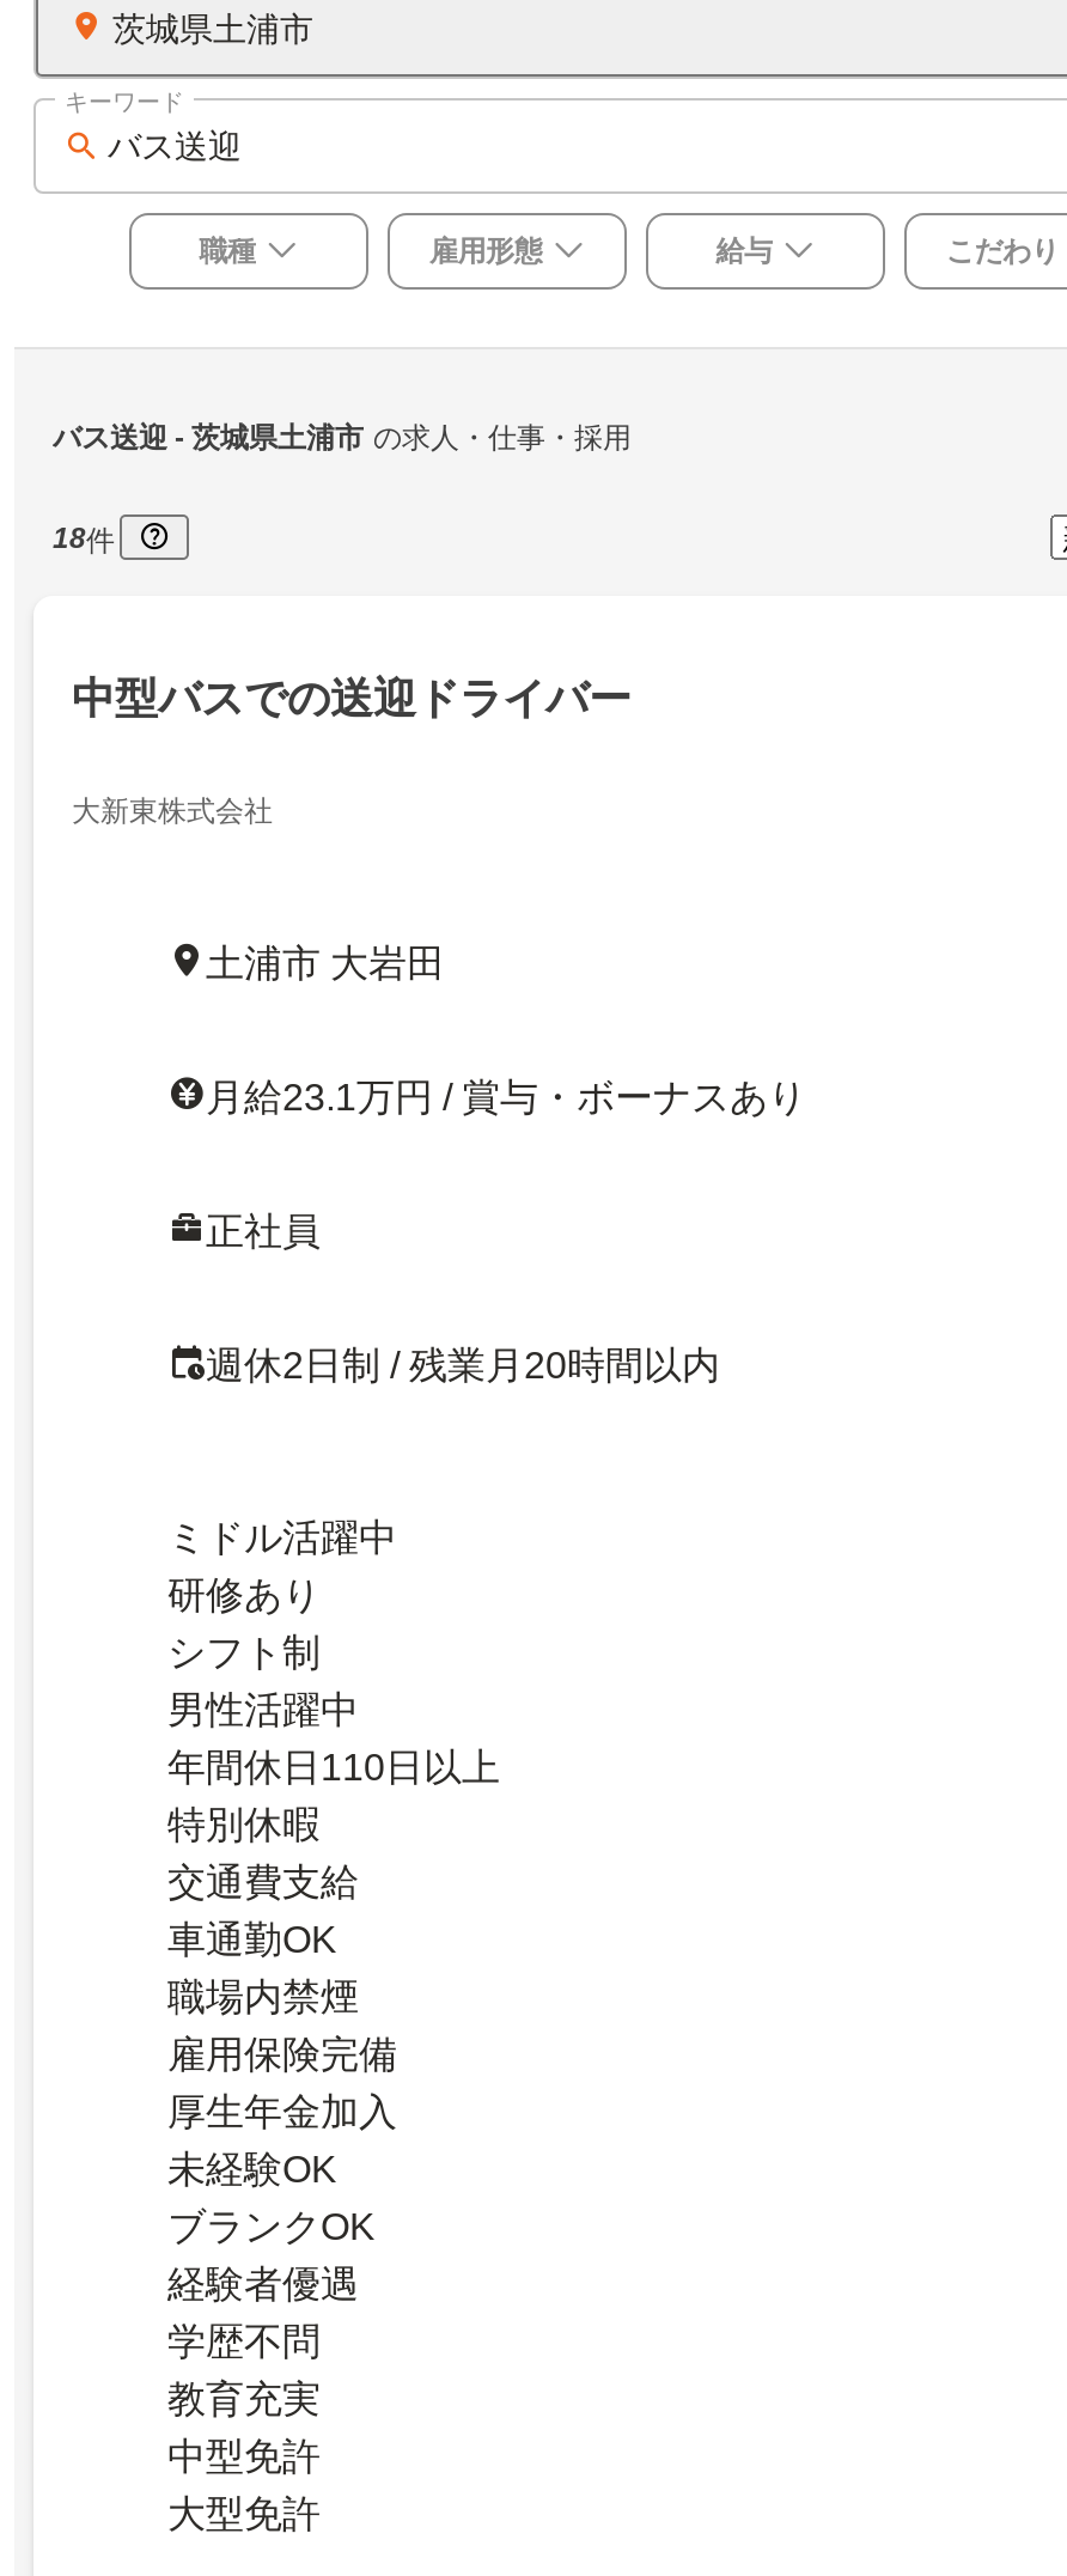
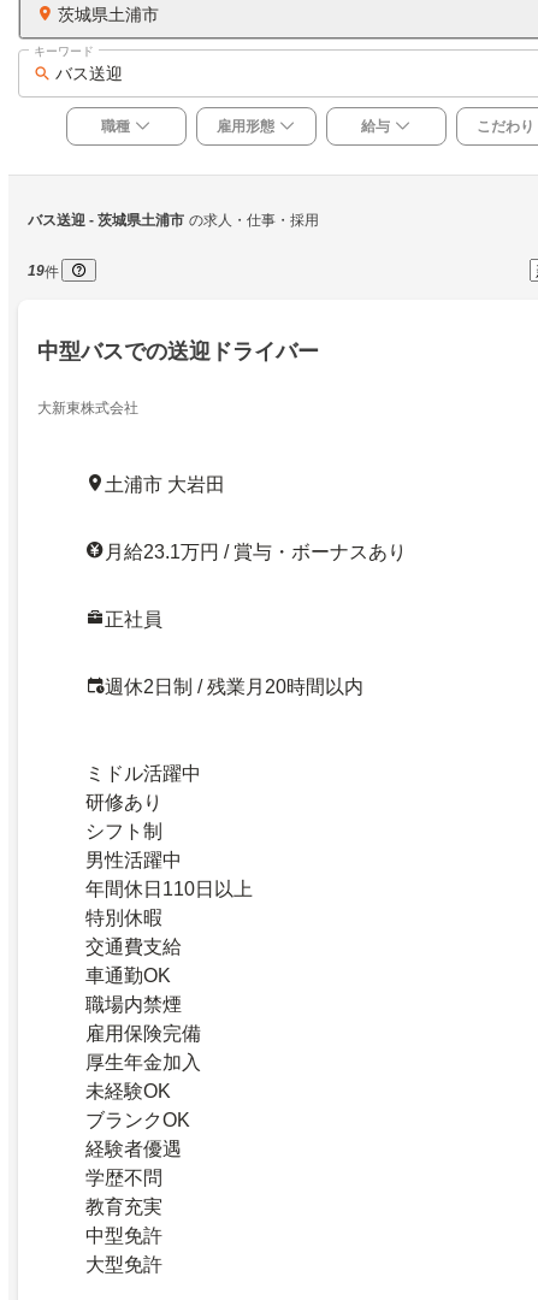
- 18件
+ 19件
